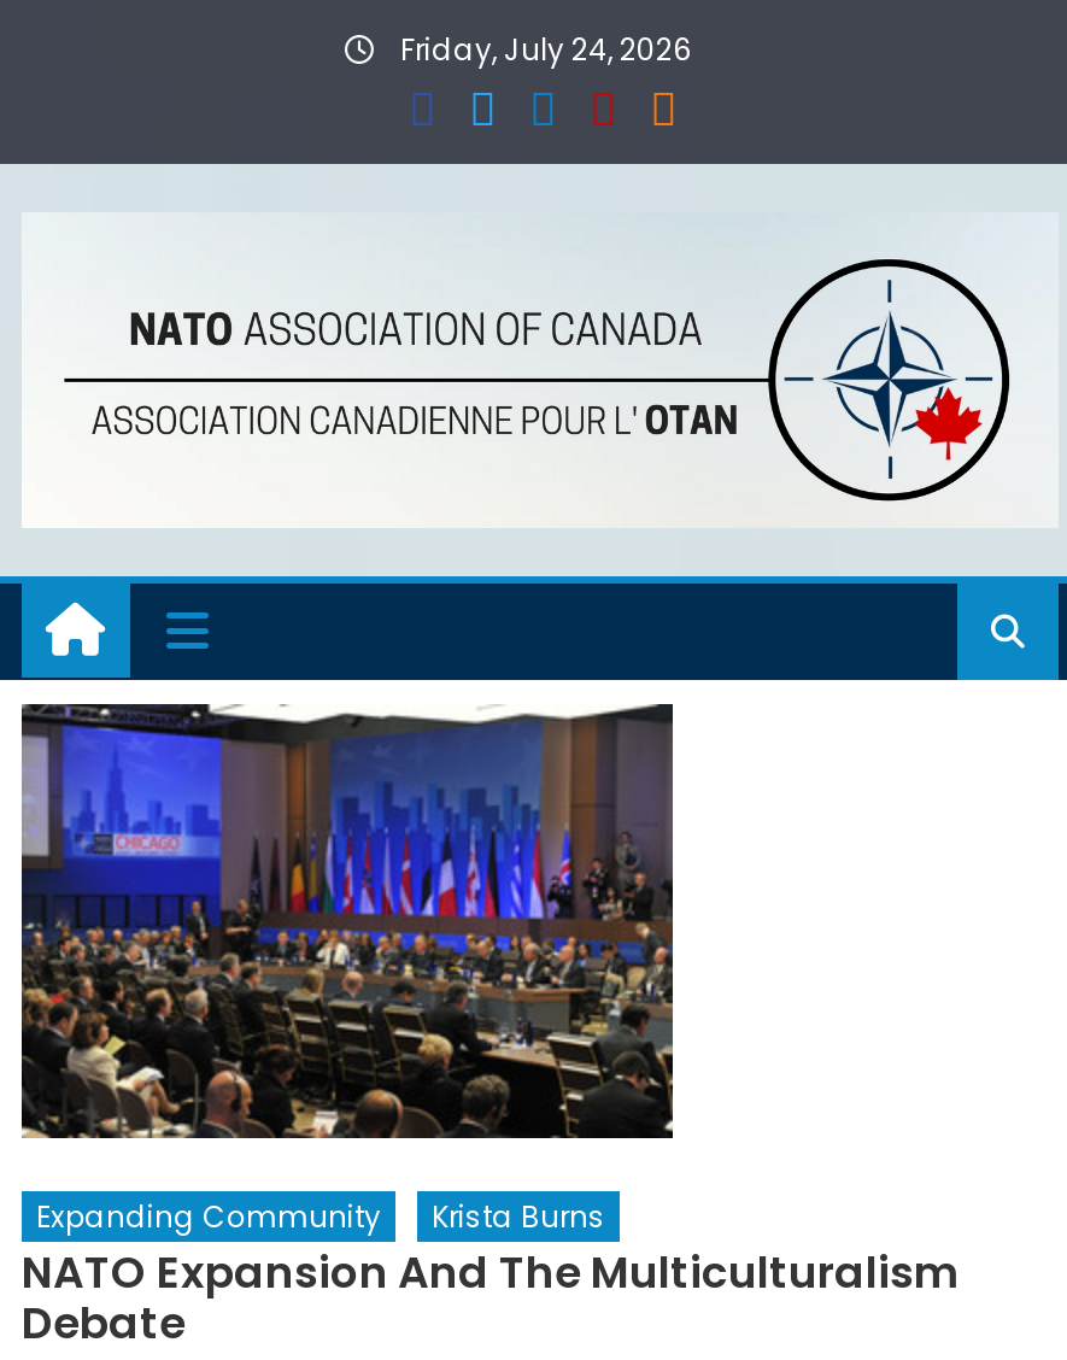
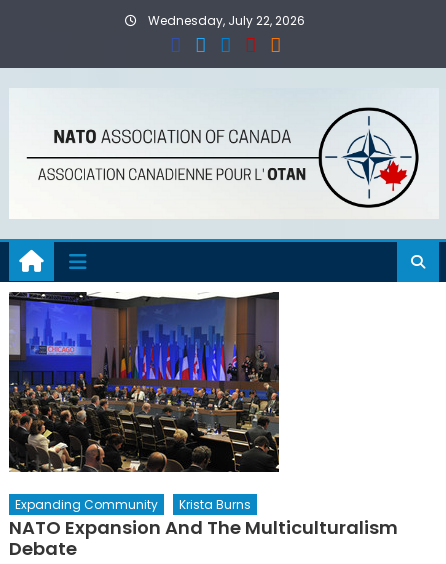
- Friday, July 24, 2026
+ Wednesday, July 22, 2026
